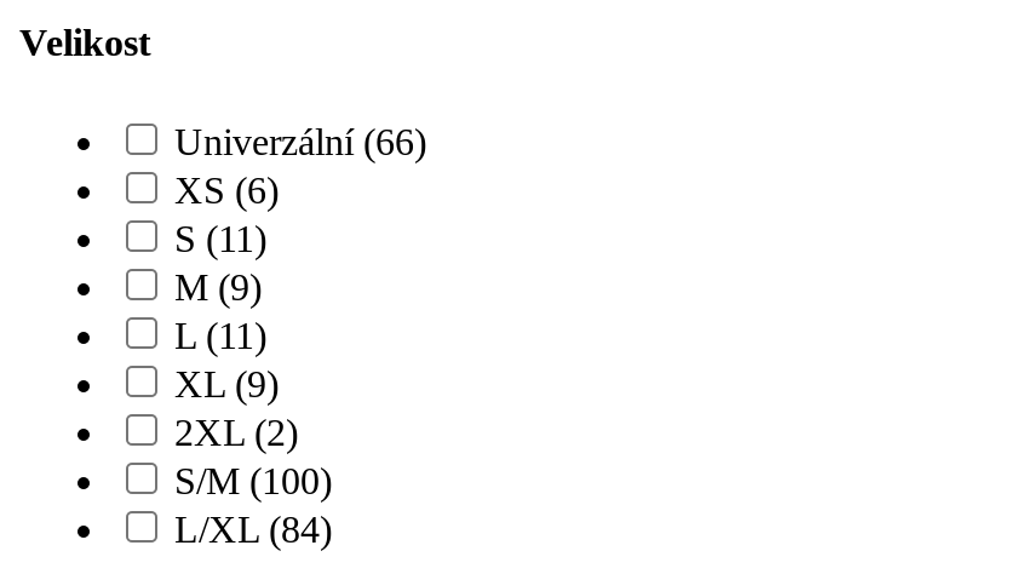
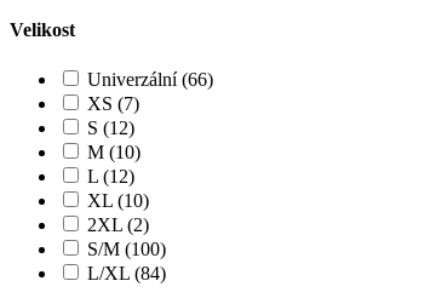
- XS (6)
+ XS (7)

- S (11)
+ S (12)

- M (9)
+ M (10)

- L (11)
+ L (12)

- XL (9)
+ XL (10)
